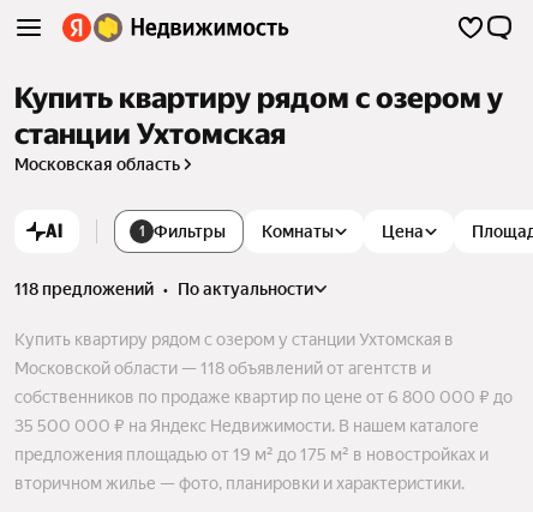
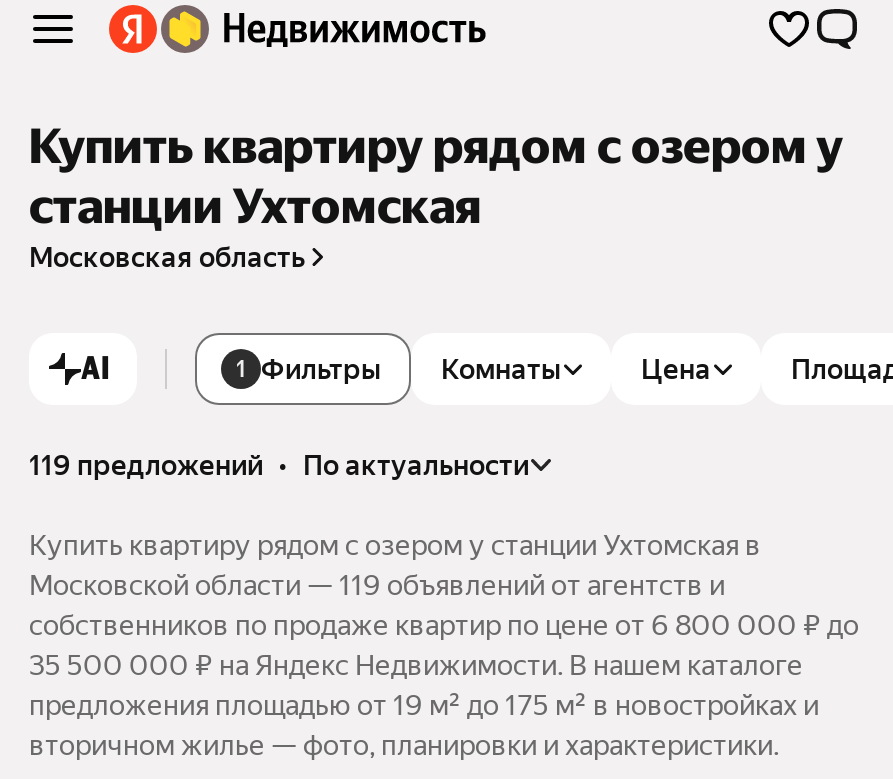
- 118 предложений • по актуальности
+ 119 предложений • по актуальности

- Московской области — 118 объявлений от агентств и
+ Московской области — 119 объявлений от агентств и
